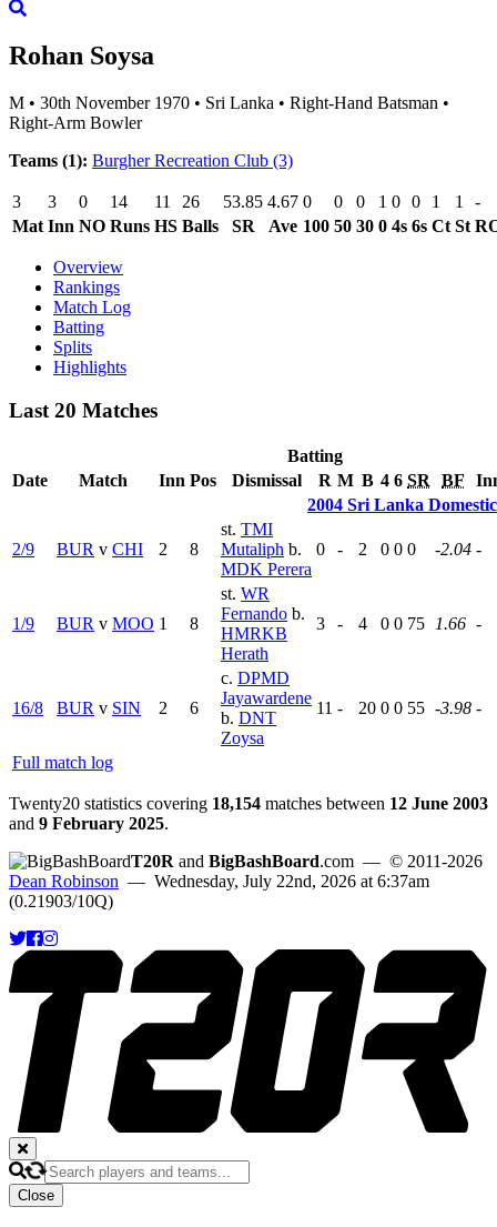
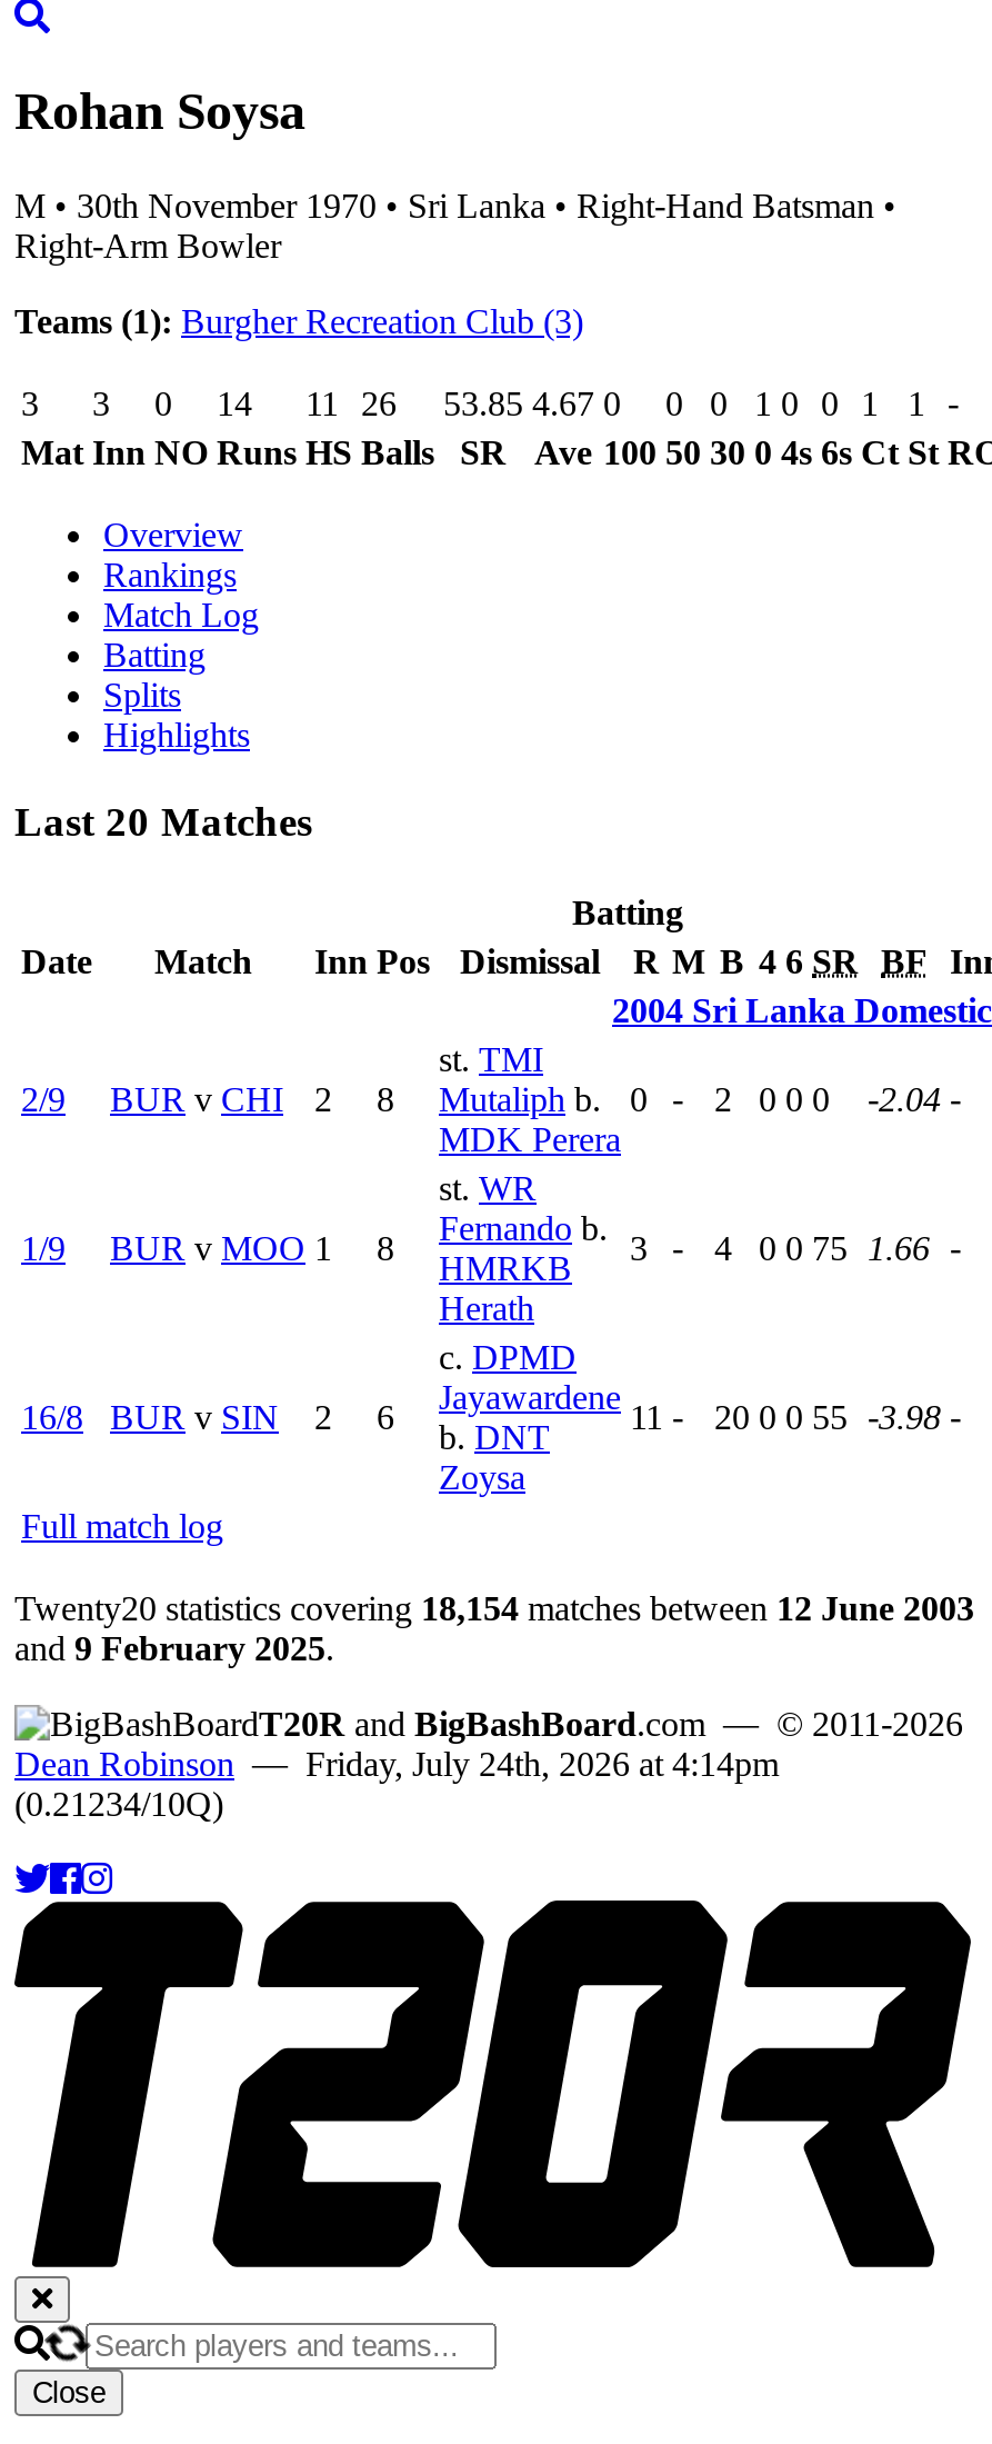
- Dean Robinson — Wednesday, July 22nd, 2026 at 6:37am
- (0.21903/10Q)
+ Dean Robinson — Friday, July 24th, 2026 at 4:14pm
+ (0.21234/10Q)
